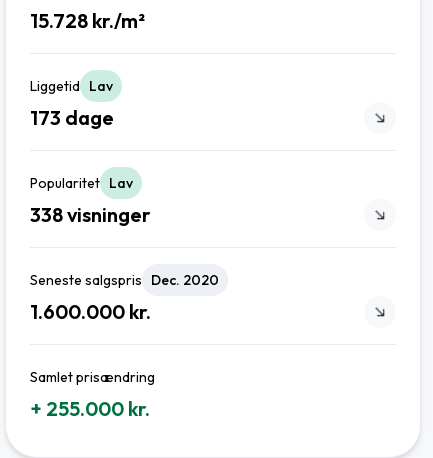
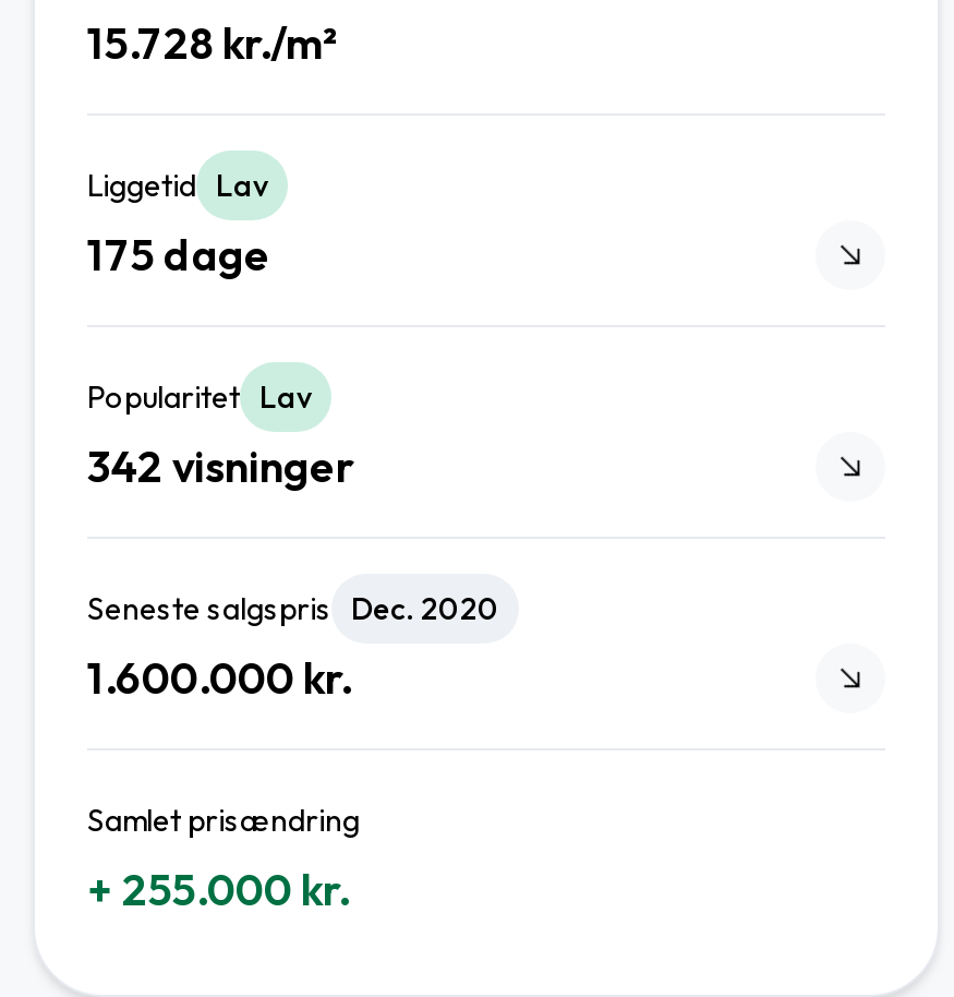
- 173 dage
+ 175 dage

- 338 visninger
+ 342 visninger
